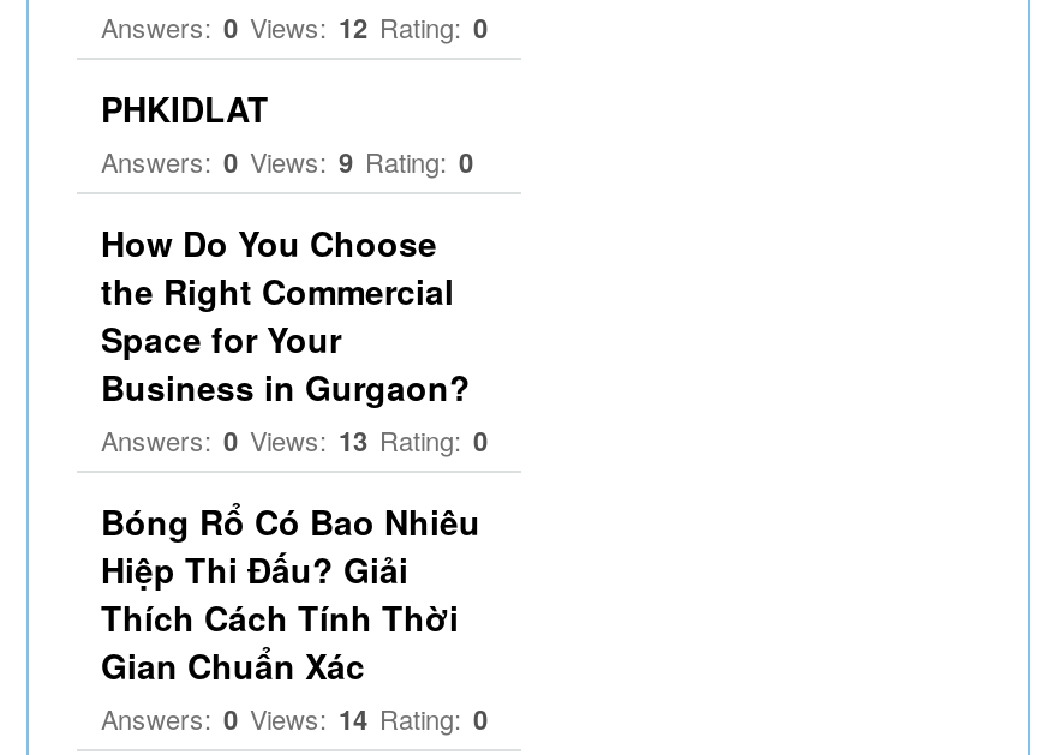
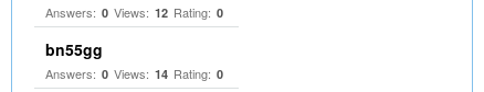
- PHKIDLAT
- Answers: 0 Views: 9 Rating: 0
- How Do You Choose
- the Right Commercial
- Space for Your
- Business in Gurgaon?
- Answers: 0 Views: 13 Rating: 0
- Bóng Rổ Có Bao Nhiêu
- Hiệp Thi Đấu? Giải
- Thích Cách Tính Thời
- Gian Chuẩn Xác
+ bn55gg
